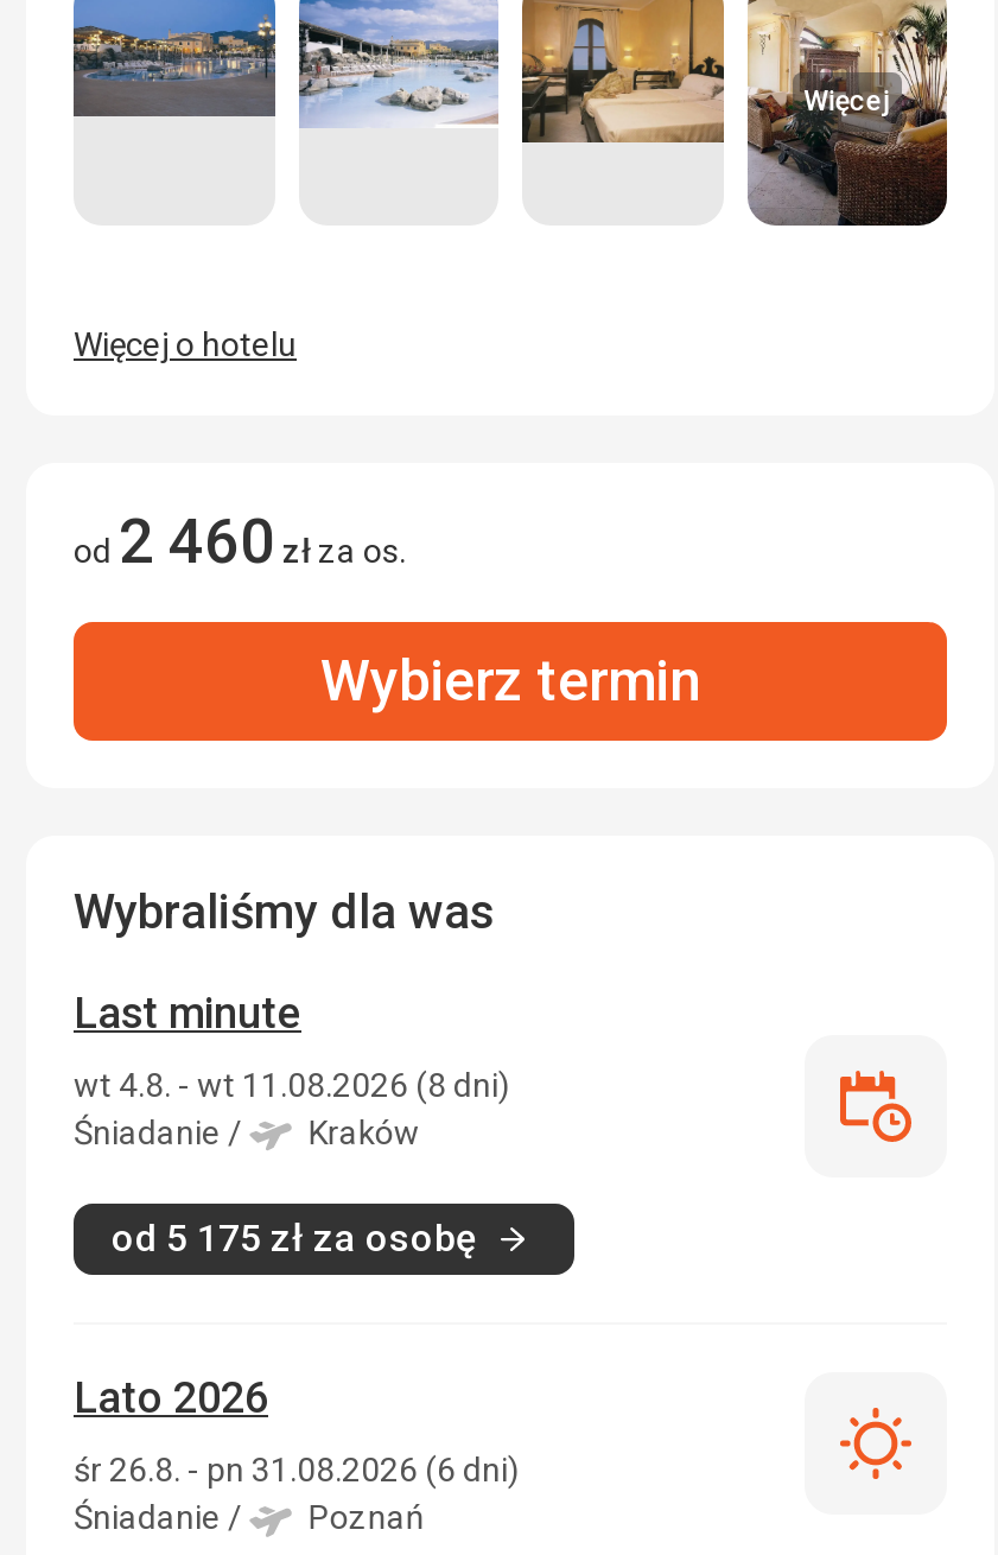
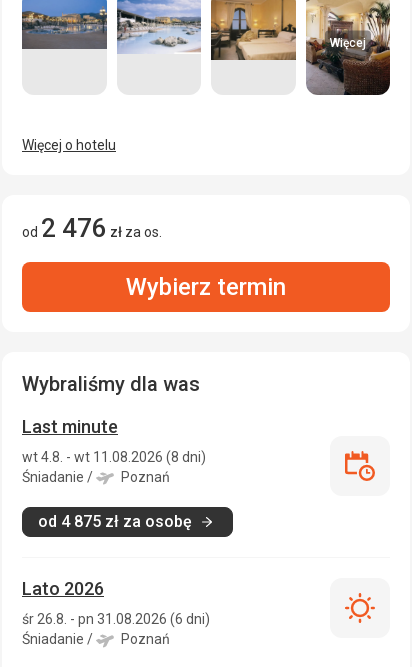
- od2 460złza os.
+ od2 476złza os.

- Kraków
+ Poznań

- od 5 175 zł za osobę
+ od 4 875 zł za osobę
